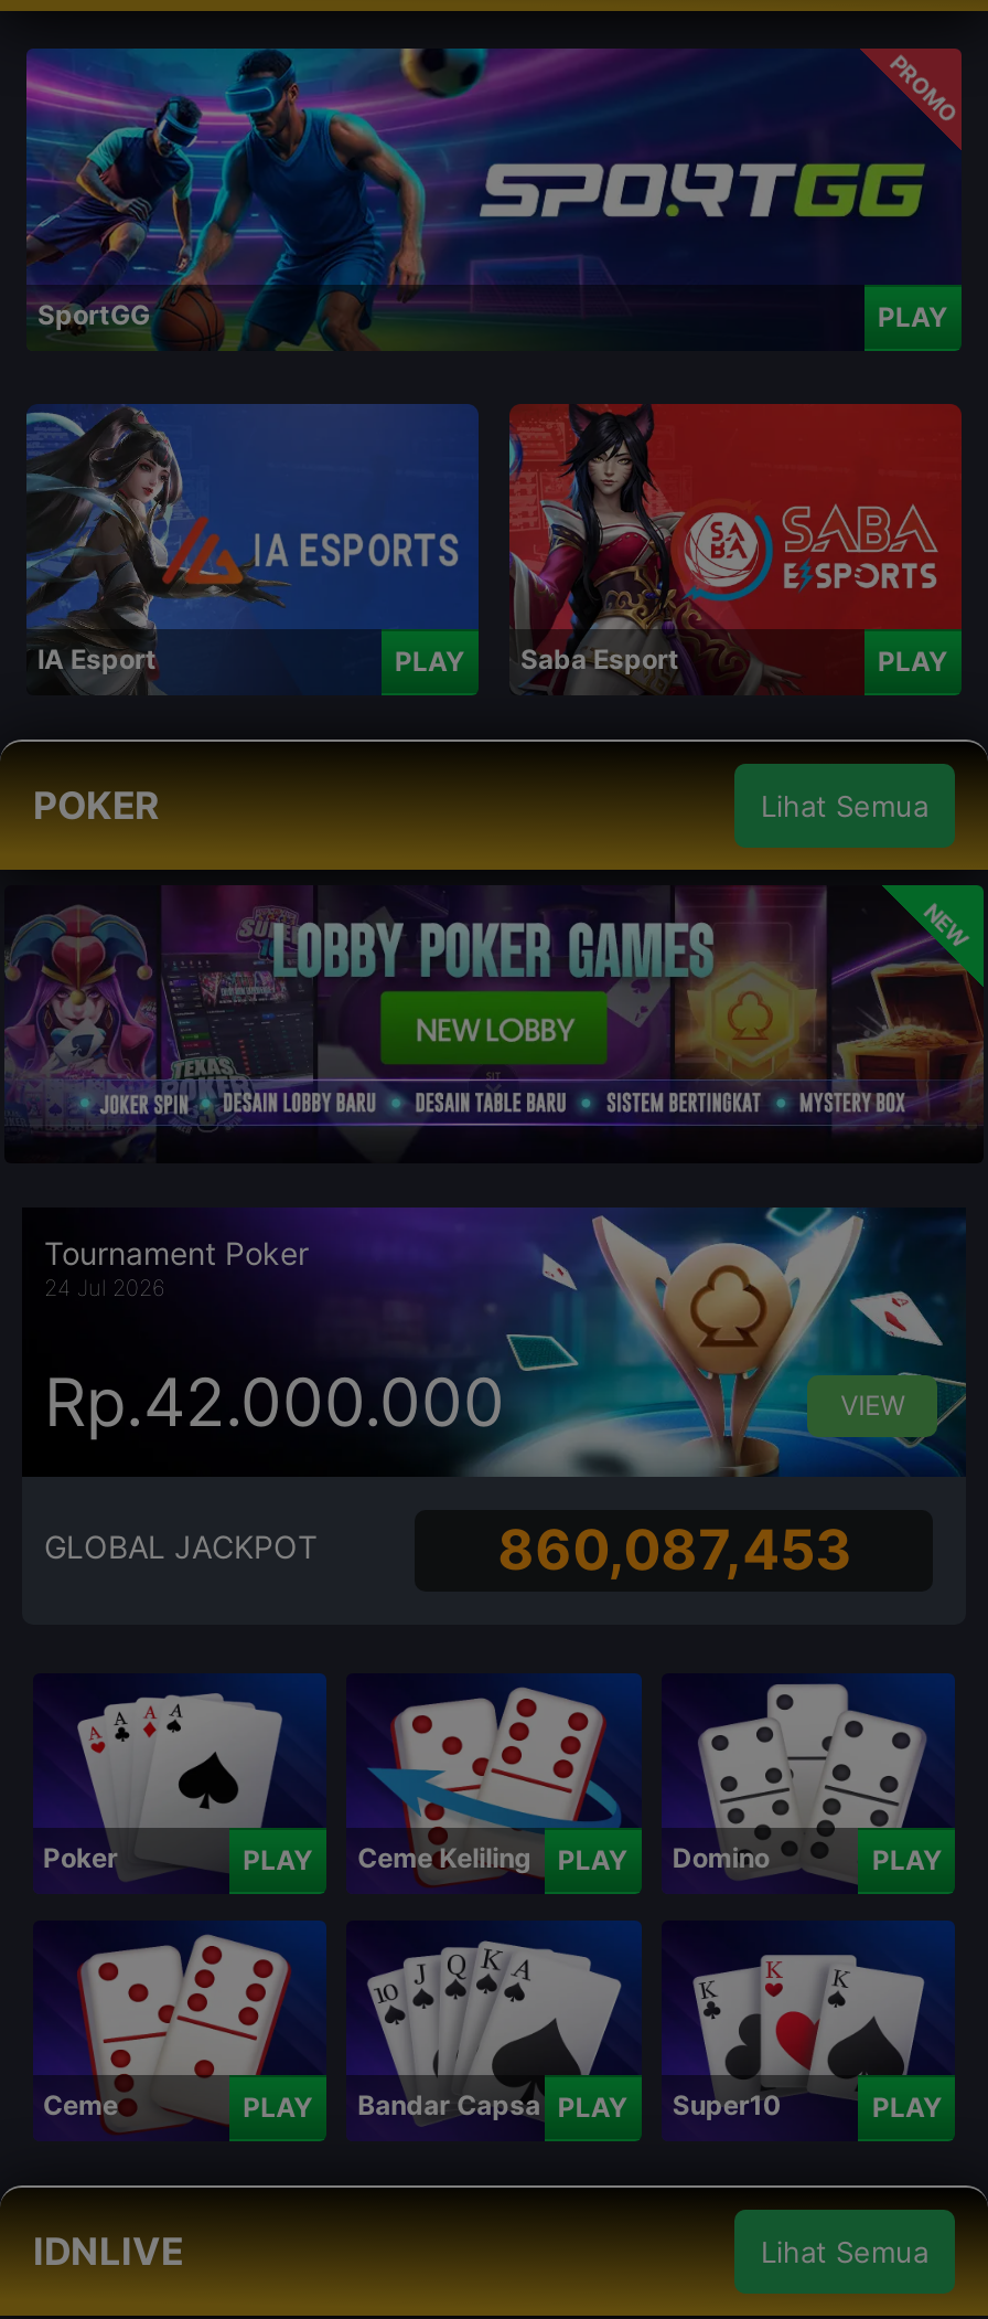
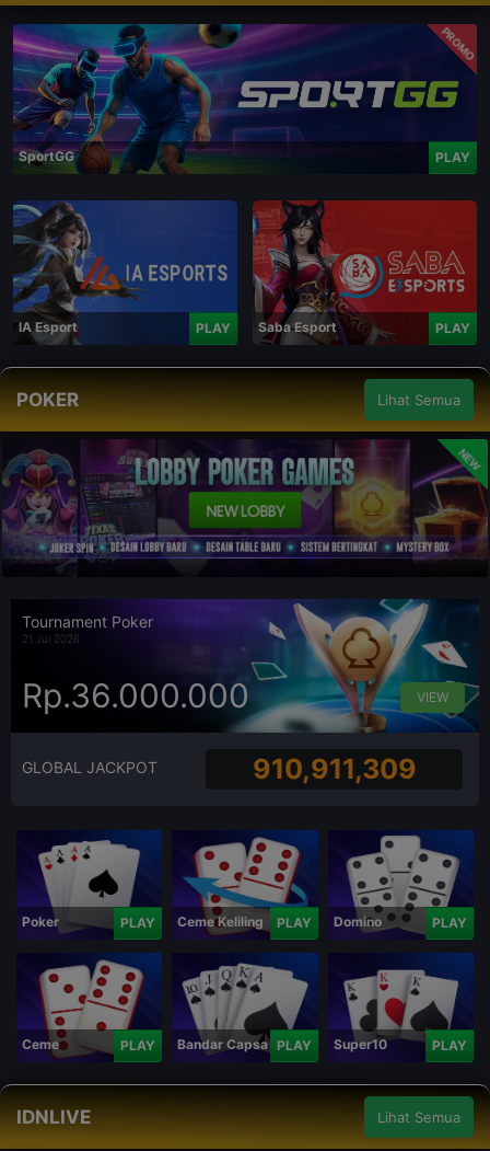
- 24 Jul 2026
+ 21 Jul 2026

- Rp.42.000.000
+ Rp.36.000.000

- 860,087,453
+ 910,911,309
